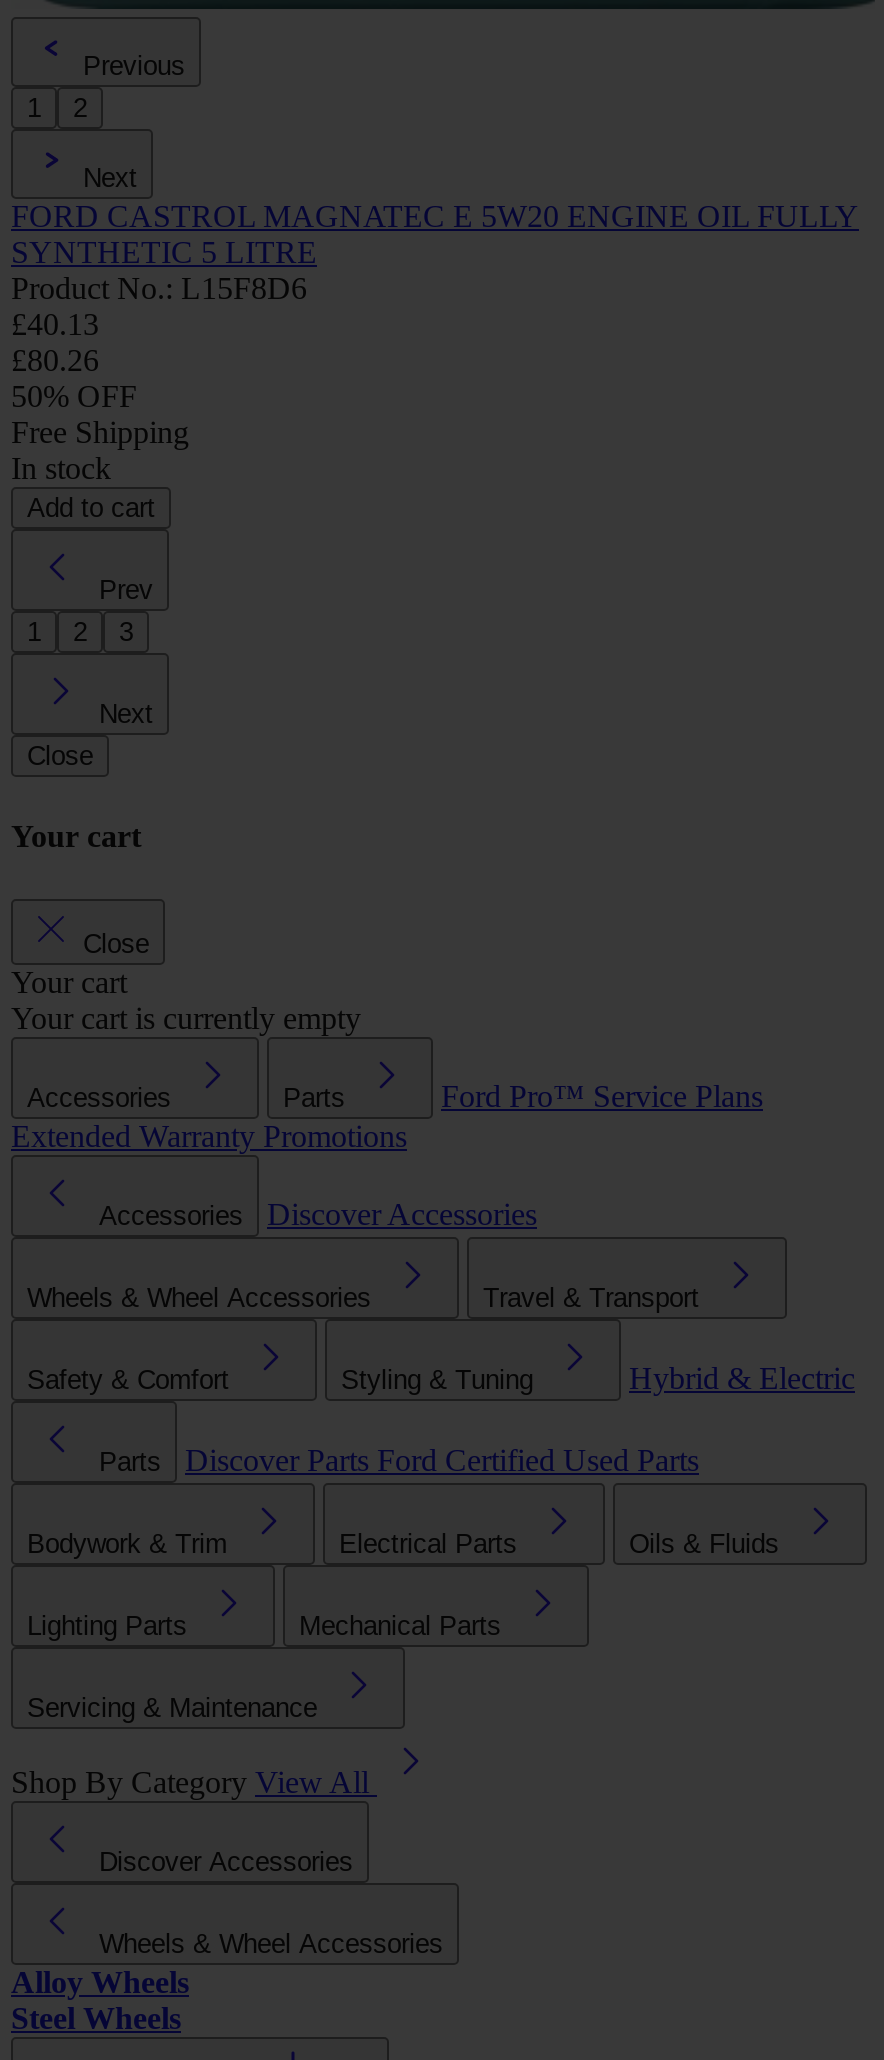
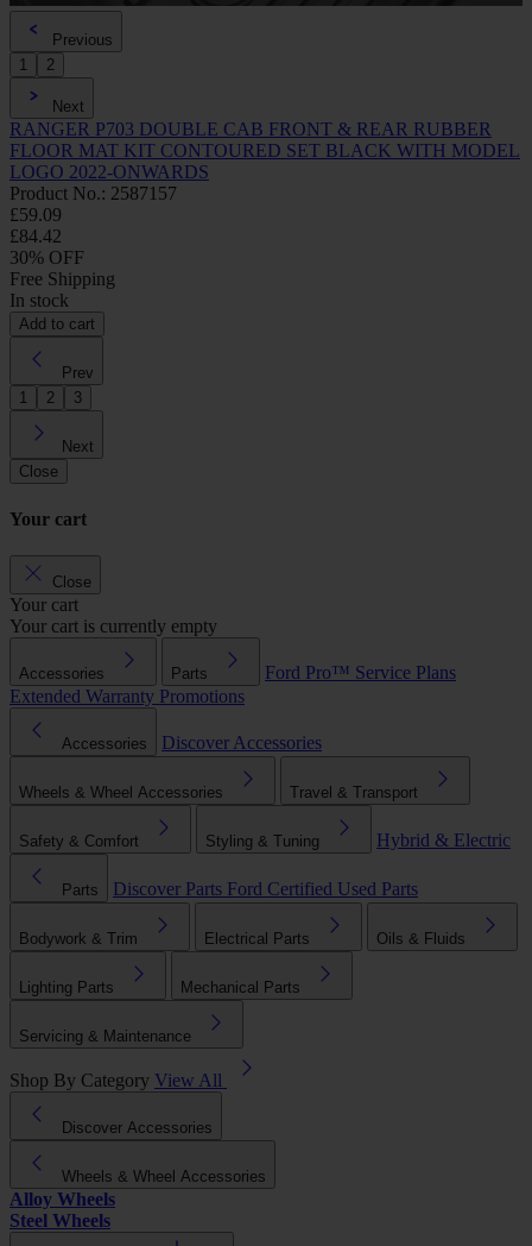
- FORD CASTROL MAGNATEC E 5W20 ENGINE OIL FULLY
- SYNTHETIC 5 LITRE
- Product No.: L15F8D6
- £40.13
- £80.26
- 50% OFF
+ RANGER P703 DOUBLE CAB FRONT & REAR RUBBER
+ FLOOR MAT KIT CONTOURED SET BLACK WITH MODEL
+ LOGO 2022-ONWARDS
+ Product No.: 2587157
+ £59.09
+ £84.42
+ 30% OFF
